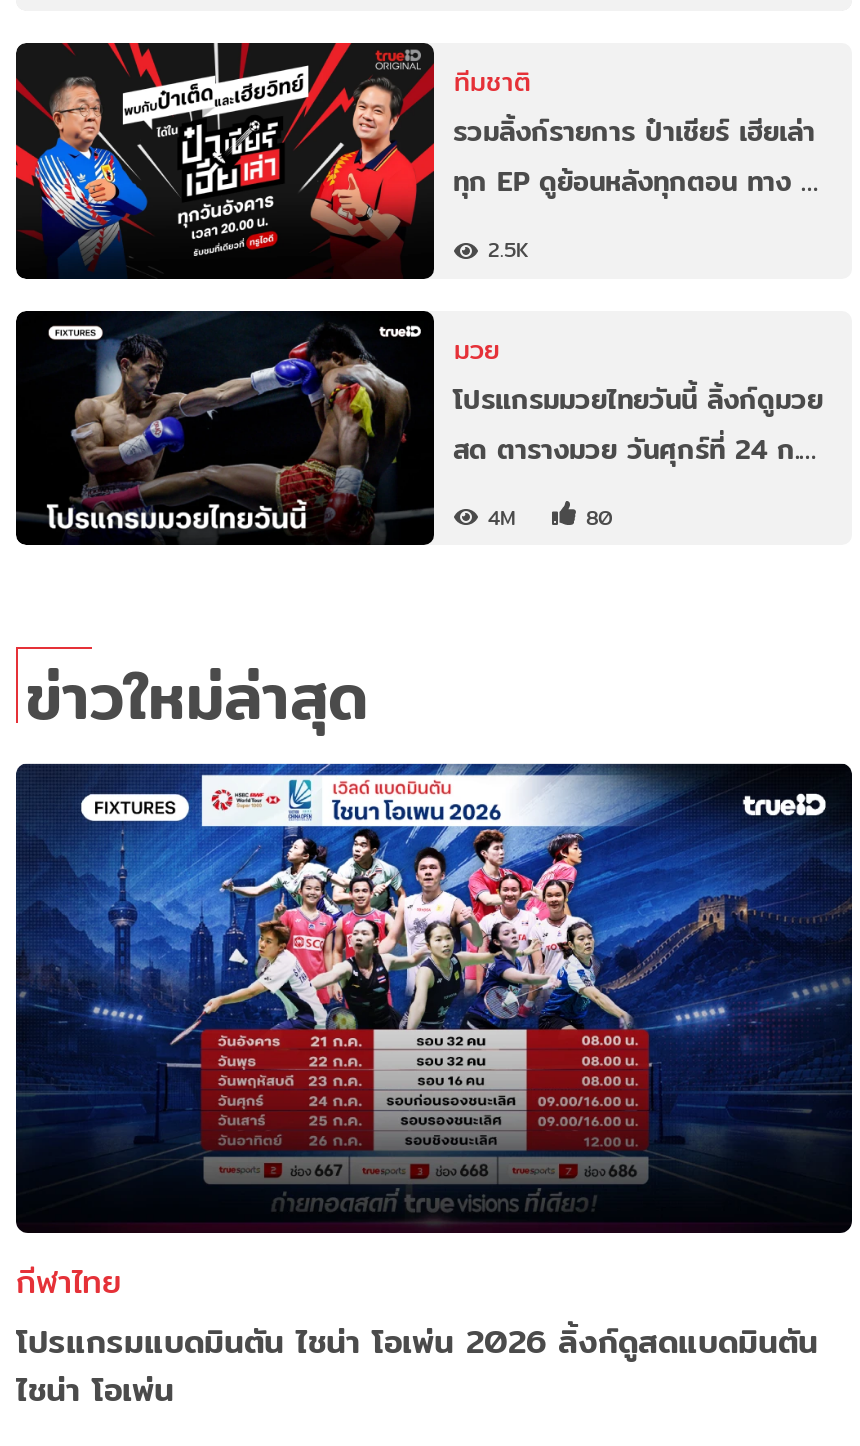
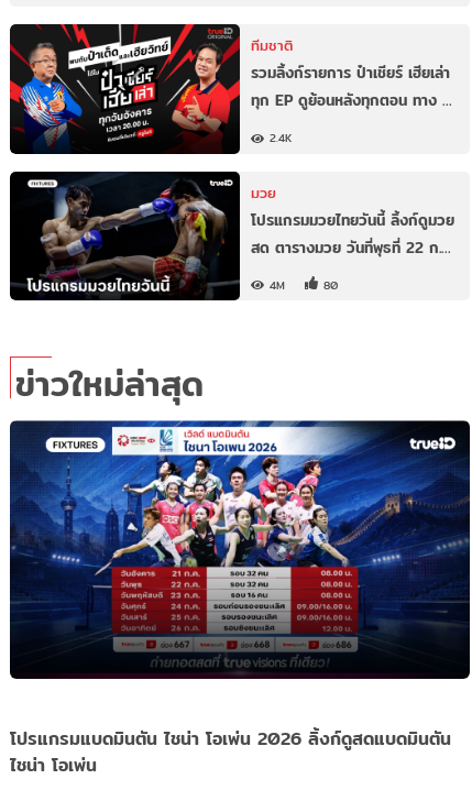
- 2.5K
+ 2.4K

- สด ตารางมวย วันศุกร์ที่ 24 ก.…
+ สด ตารางมวย วันที่พุธที่ 22 ก.…

- กีฬาไทย
